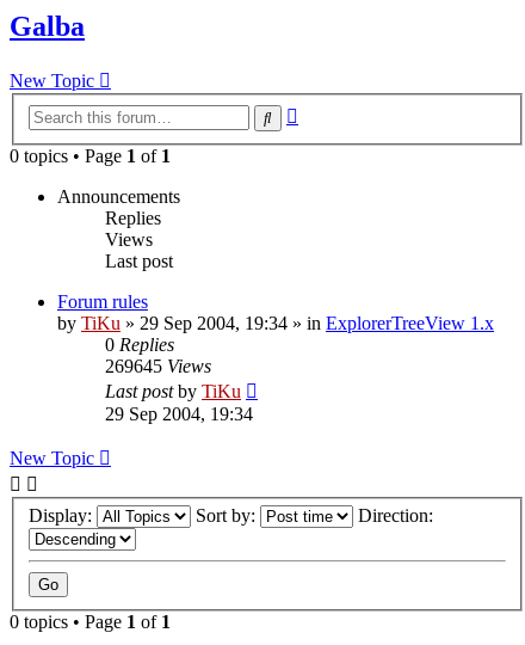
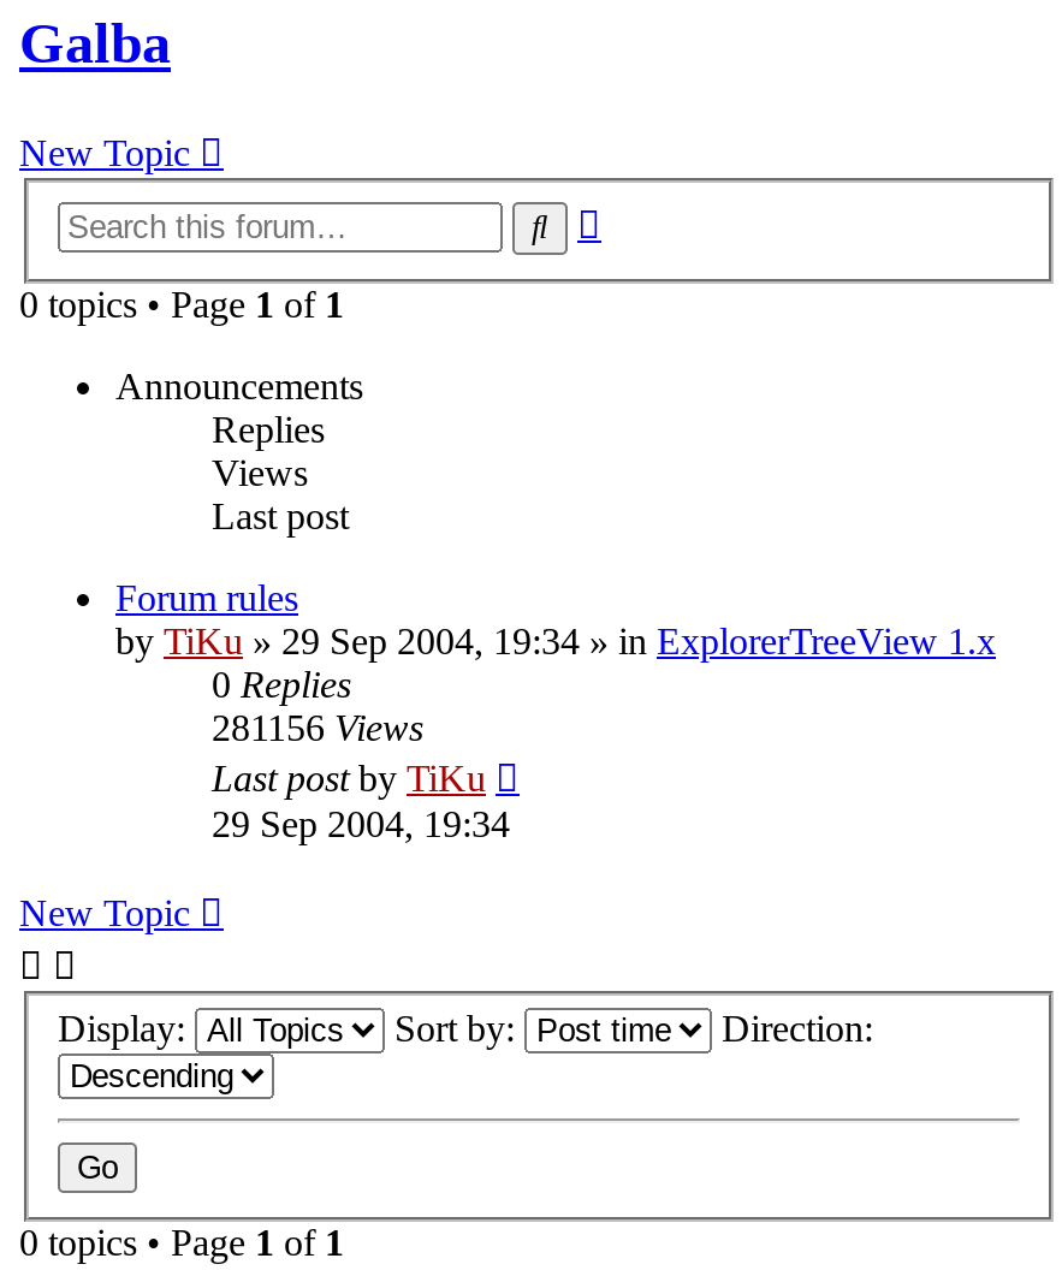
- 269645 Views
+ 281156 Views
